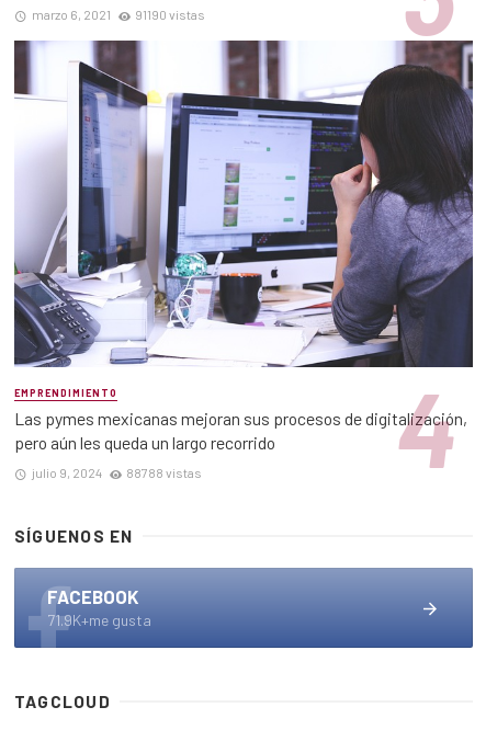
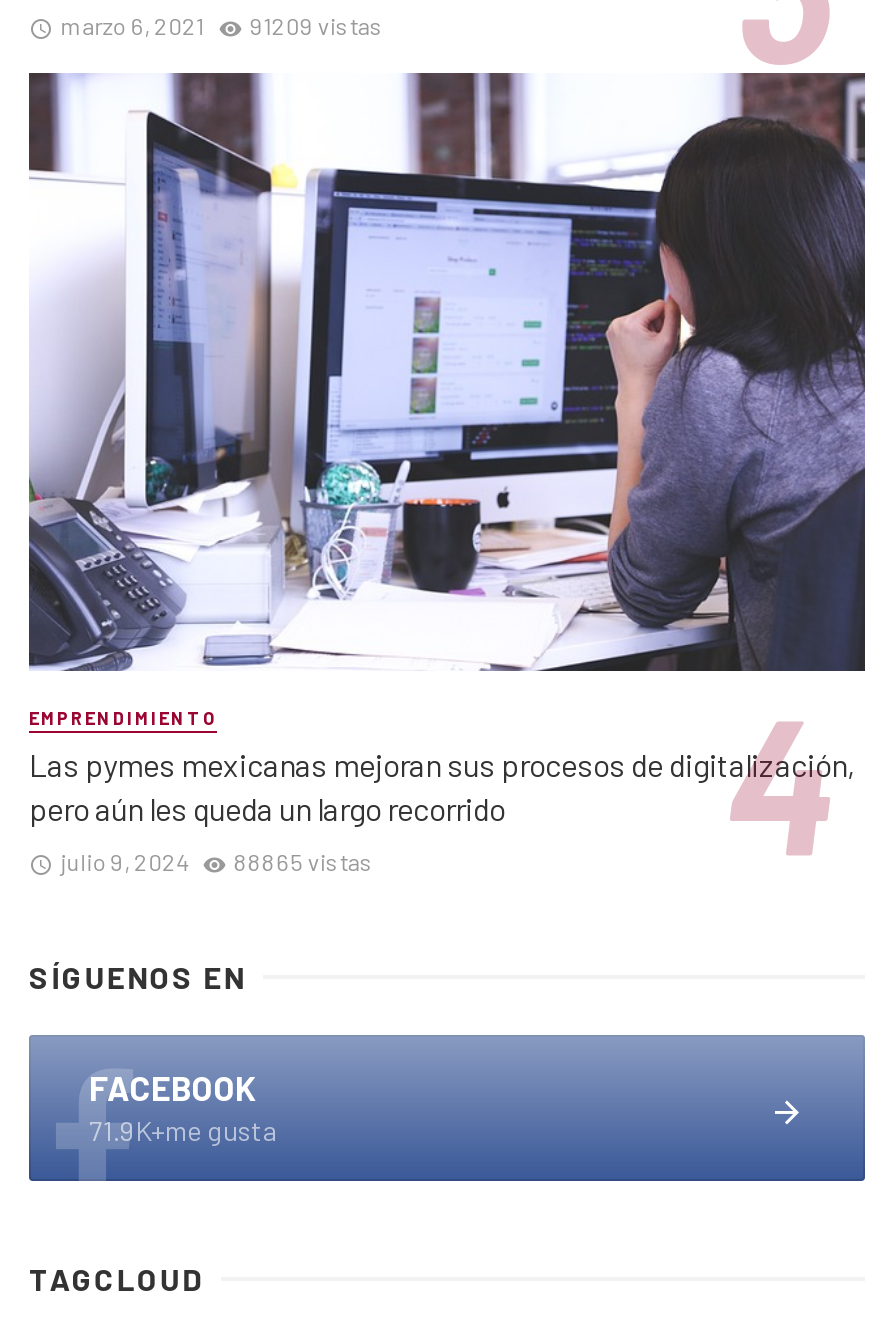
- marzo 6, 2021 91190 vistas
+ marzo 6, 2021 91209 vistas

- julio 9, 2024 88788 vistas
+ julio 9, 2024 88865 vistas
